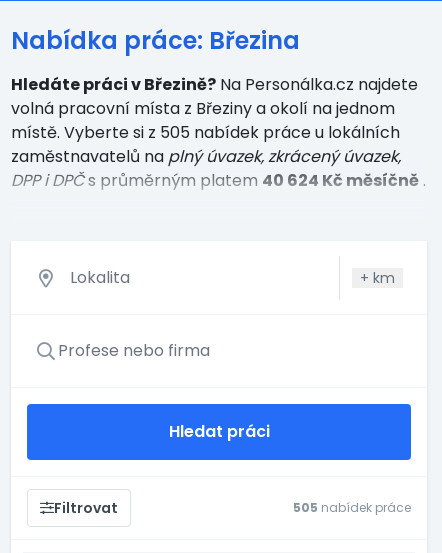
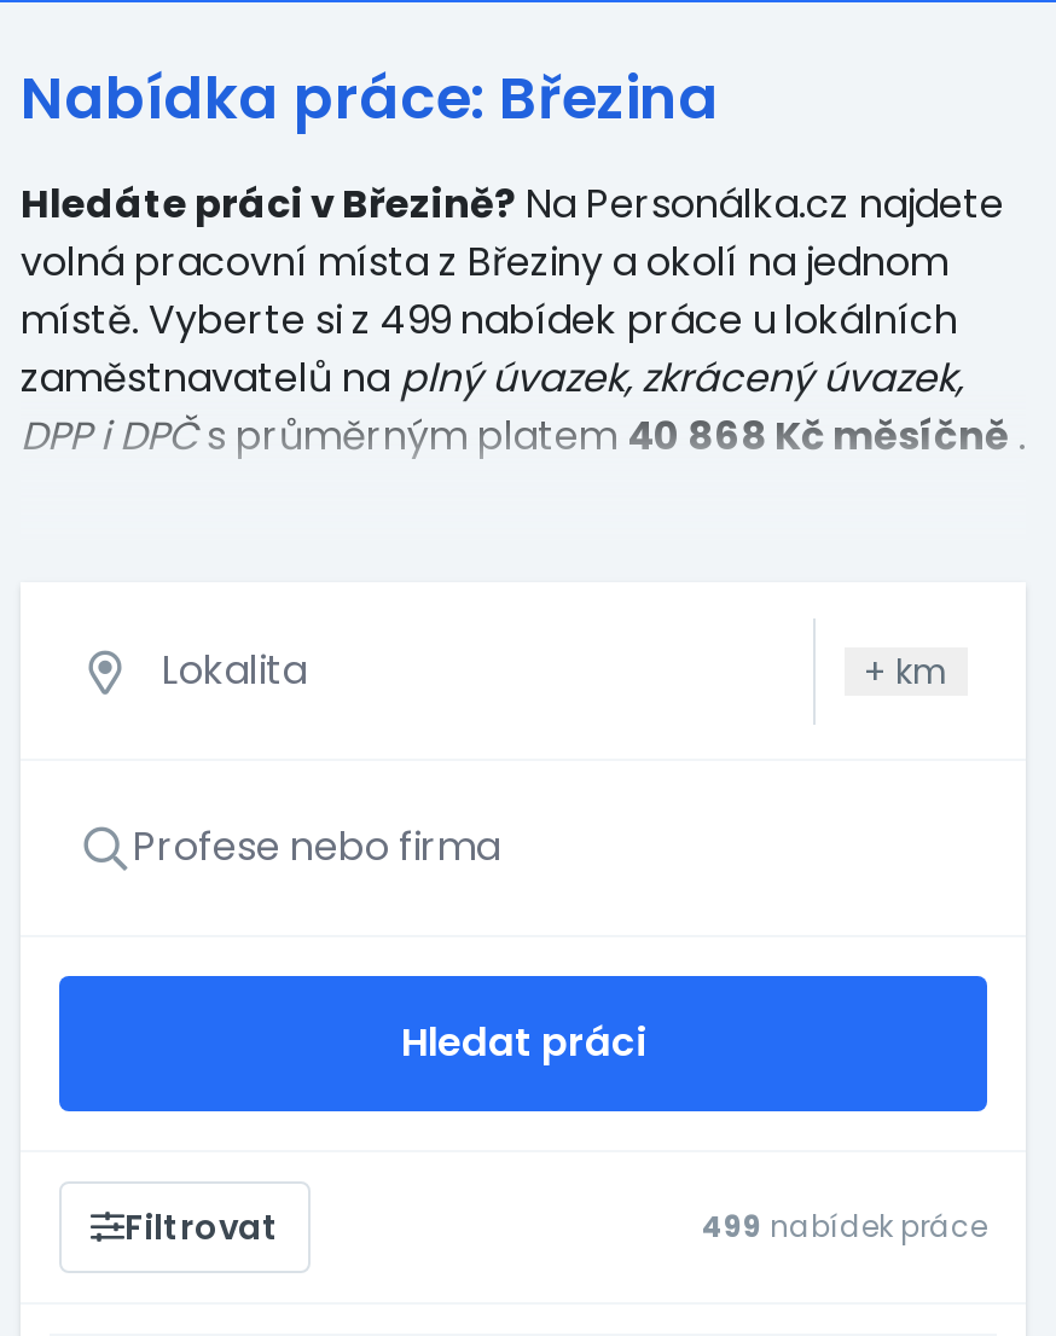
- místě. Vyberte si z 505 nabídek práce u lokálních
+ místě. Vyberte si z 499 nabídek práce u lokálních

- DPP i DPČ s průměrným platem 40 624 Kč měsíčně .
+ DPP i DPČ s průměrným platem 40 868 Kč měsíčně .

- 505 nabídek práce
+ 499 nabídek práce
